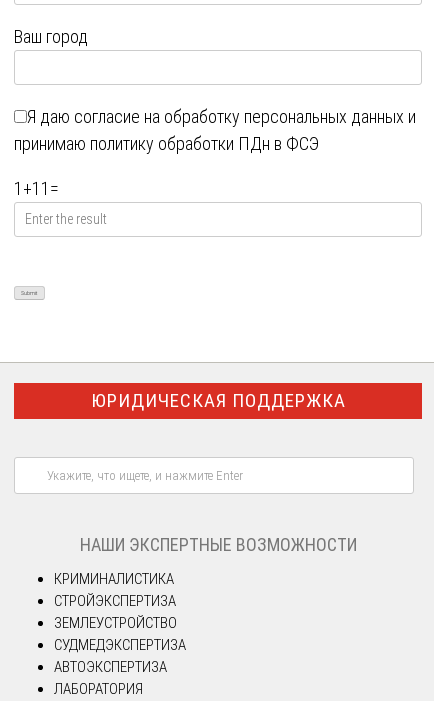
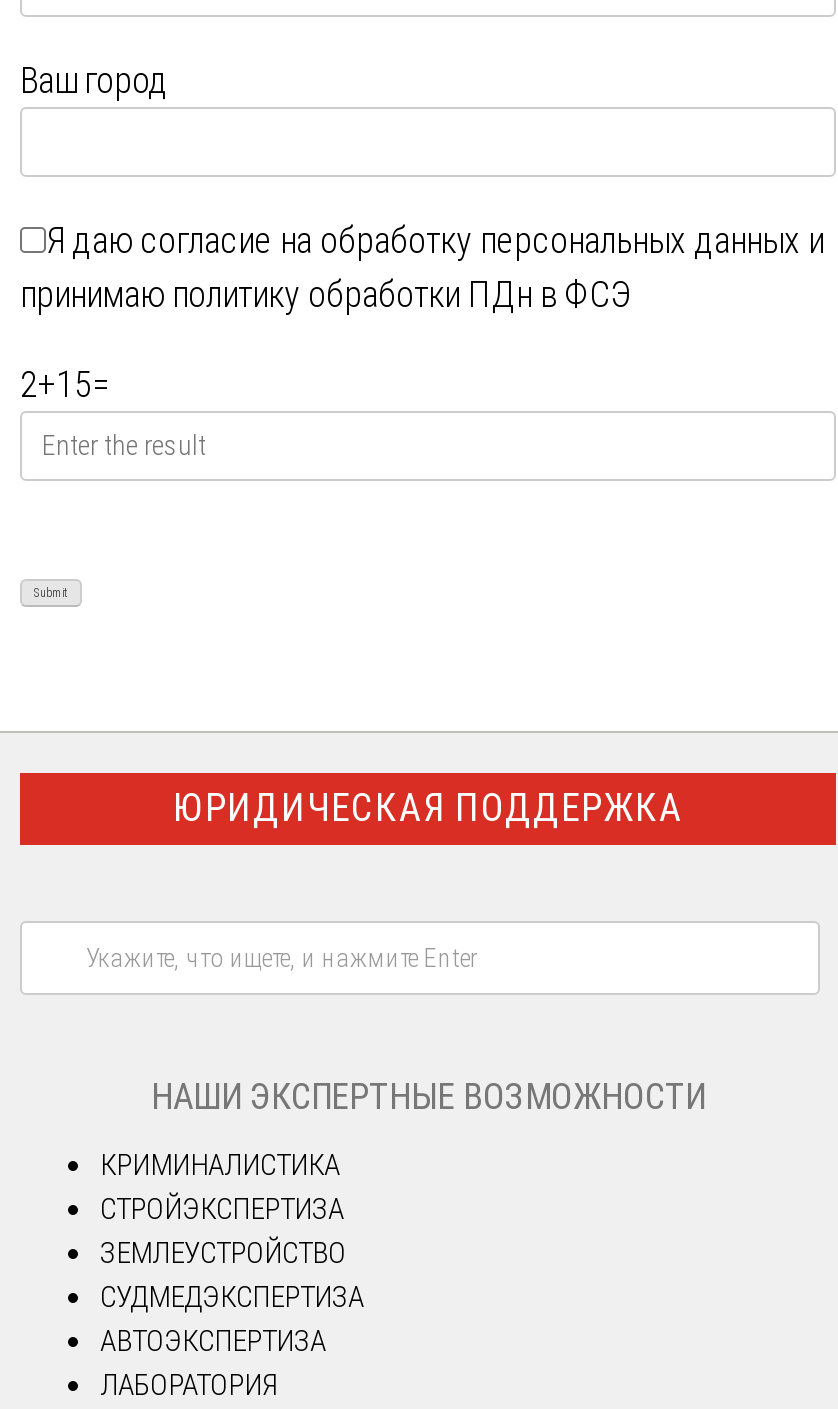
- 1+11=
+ 2+15=
